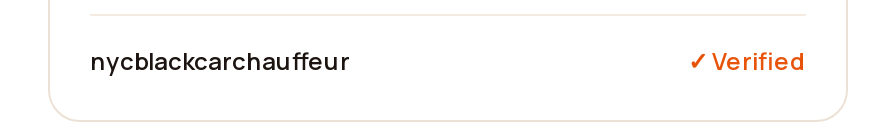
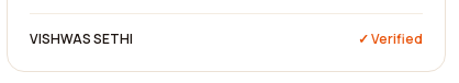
- nycblackcarchauffeur
+ VISHWAS SETHI
